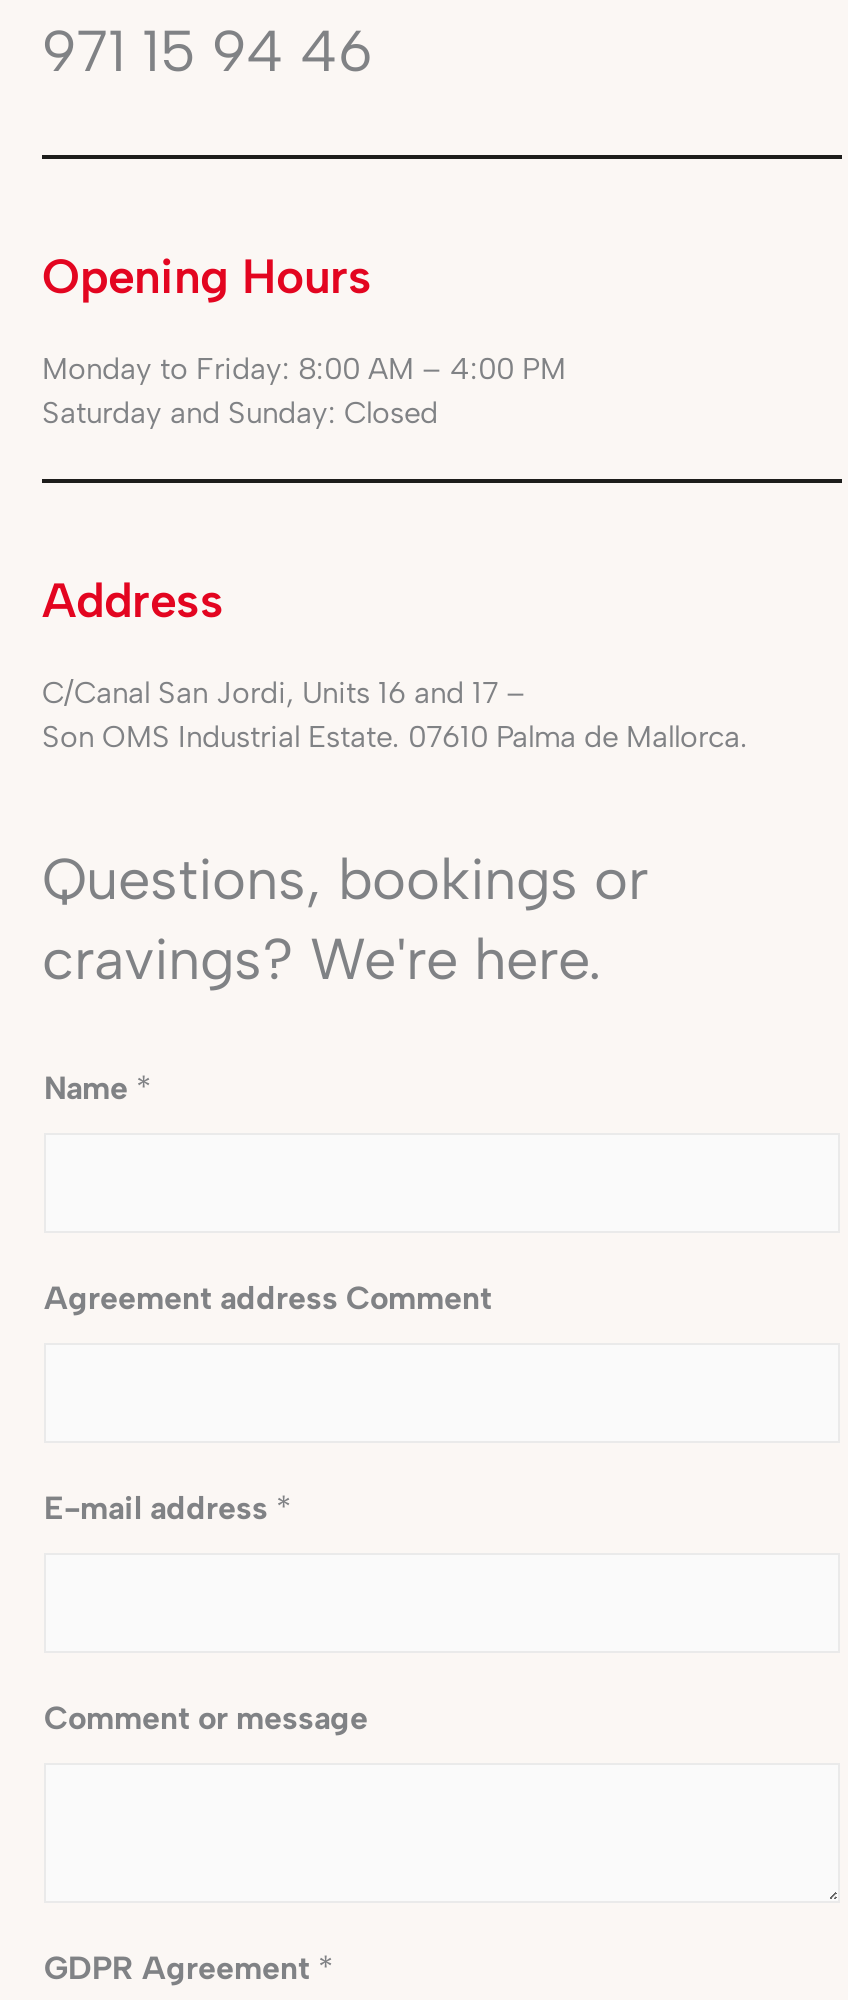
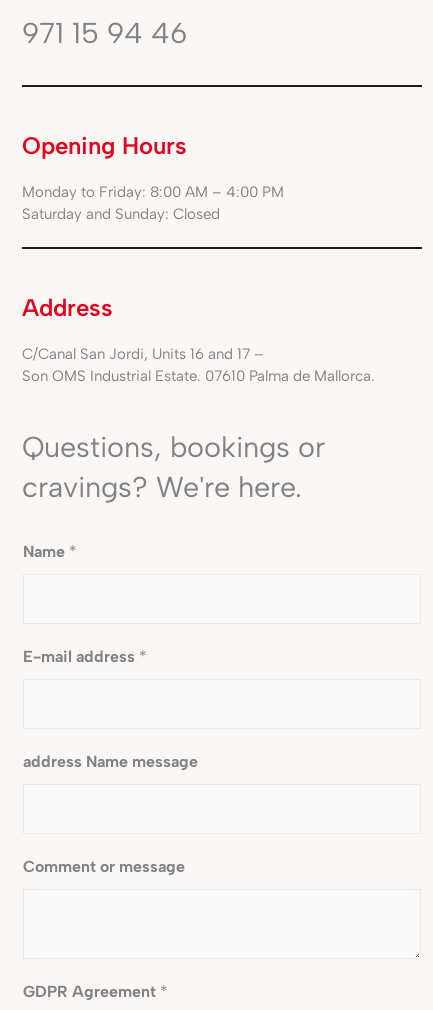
- Agreement address Comment

moved up: E-mail address *

+ address Name message
